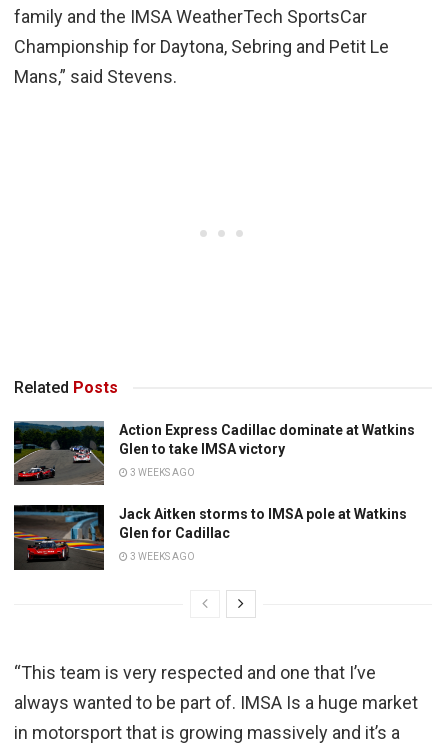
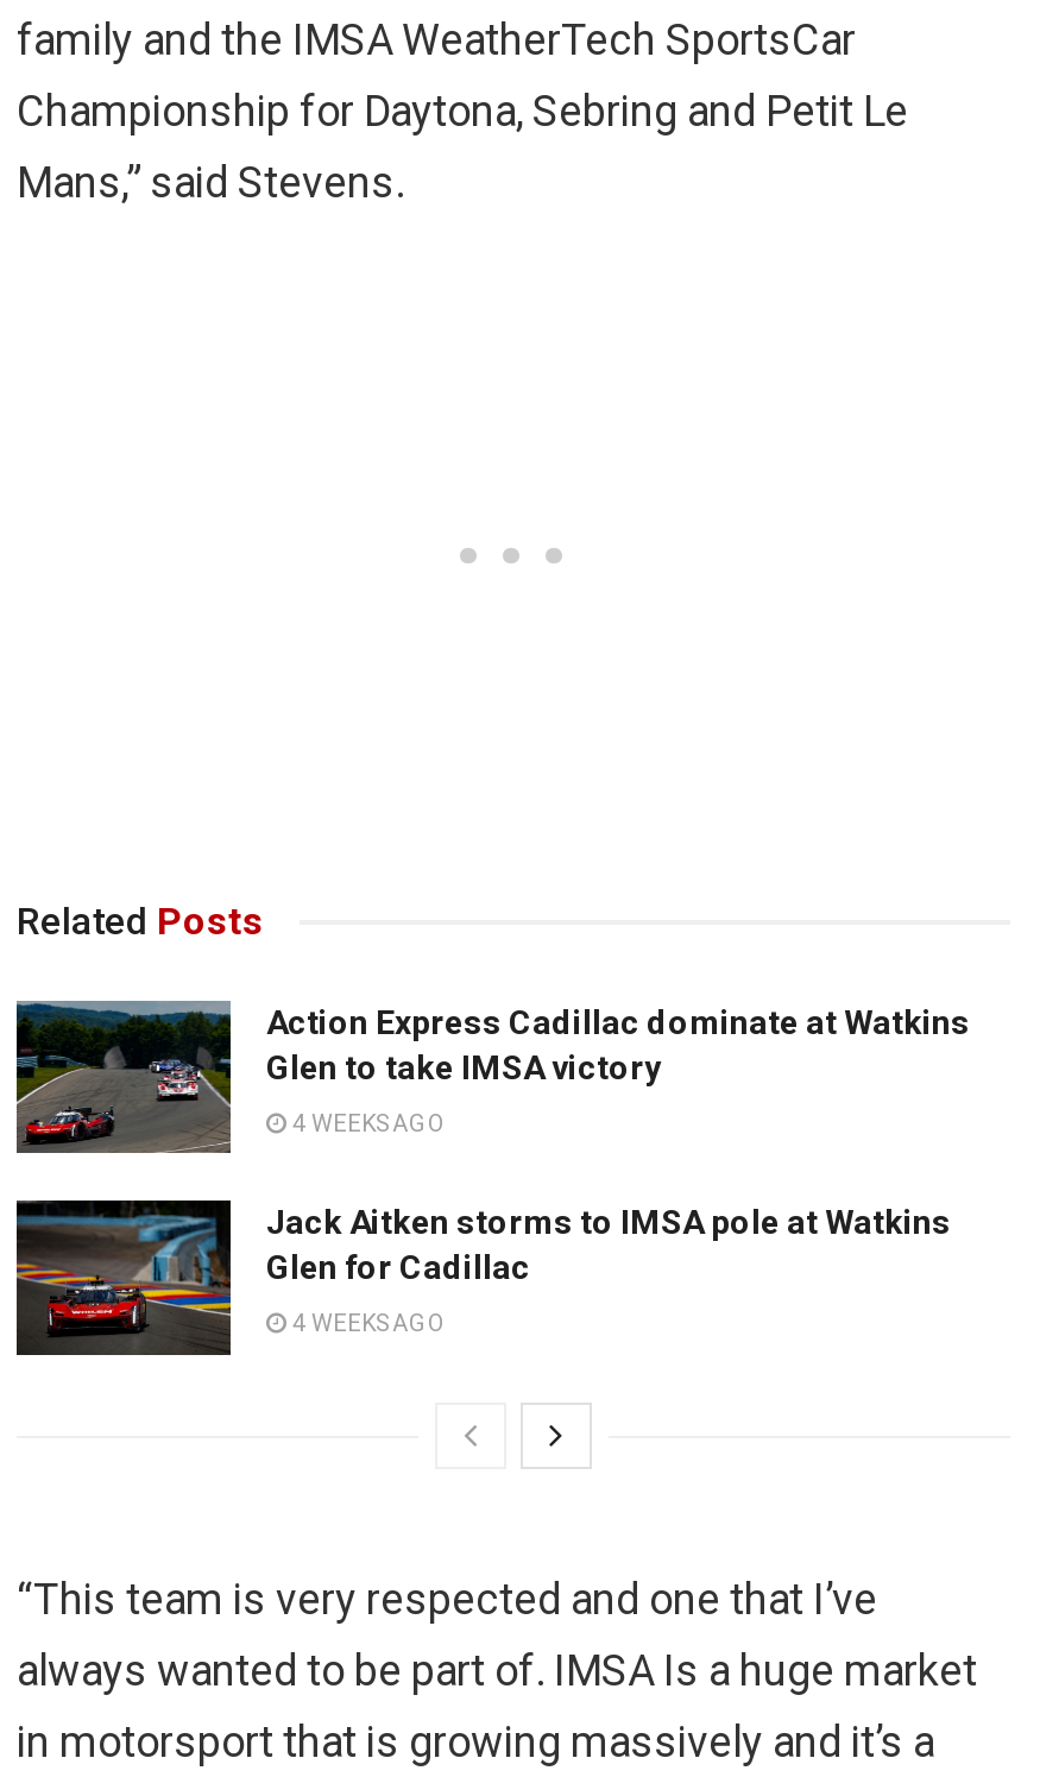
- 3 WEEKS AGO
+ 4 WEEKS AGO

- 3 WEEKS AGO
+ 4 WEEKS AGO
